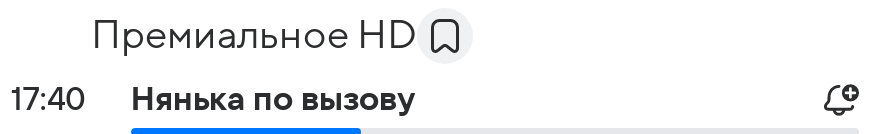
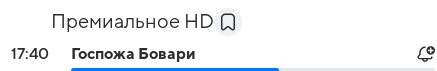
- Нянька по вызову
+ Госпожа Бовари
